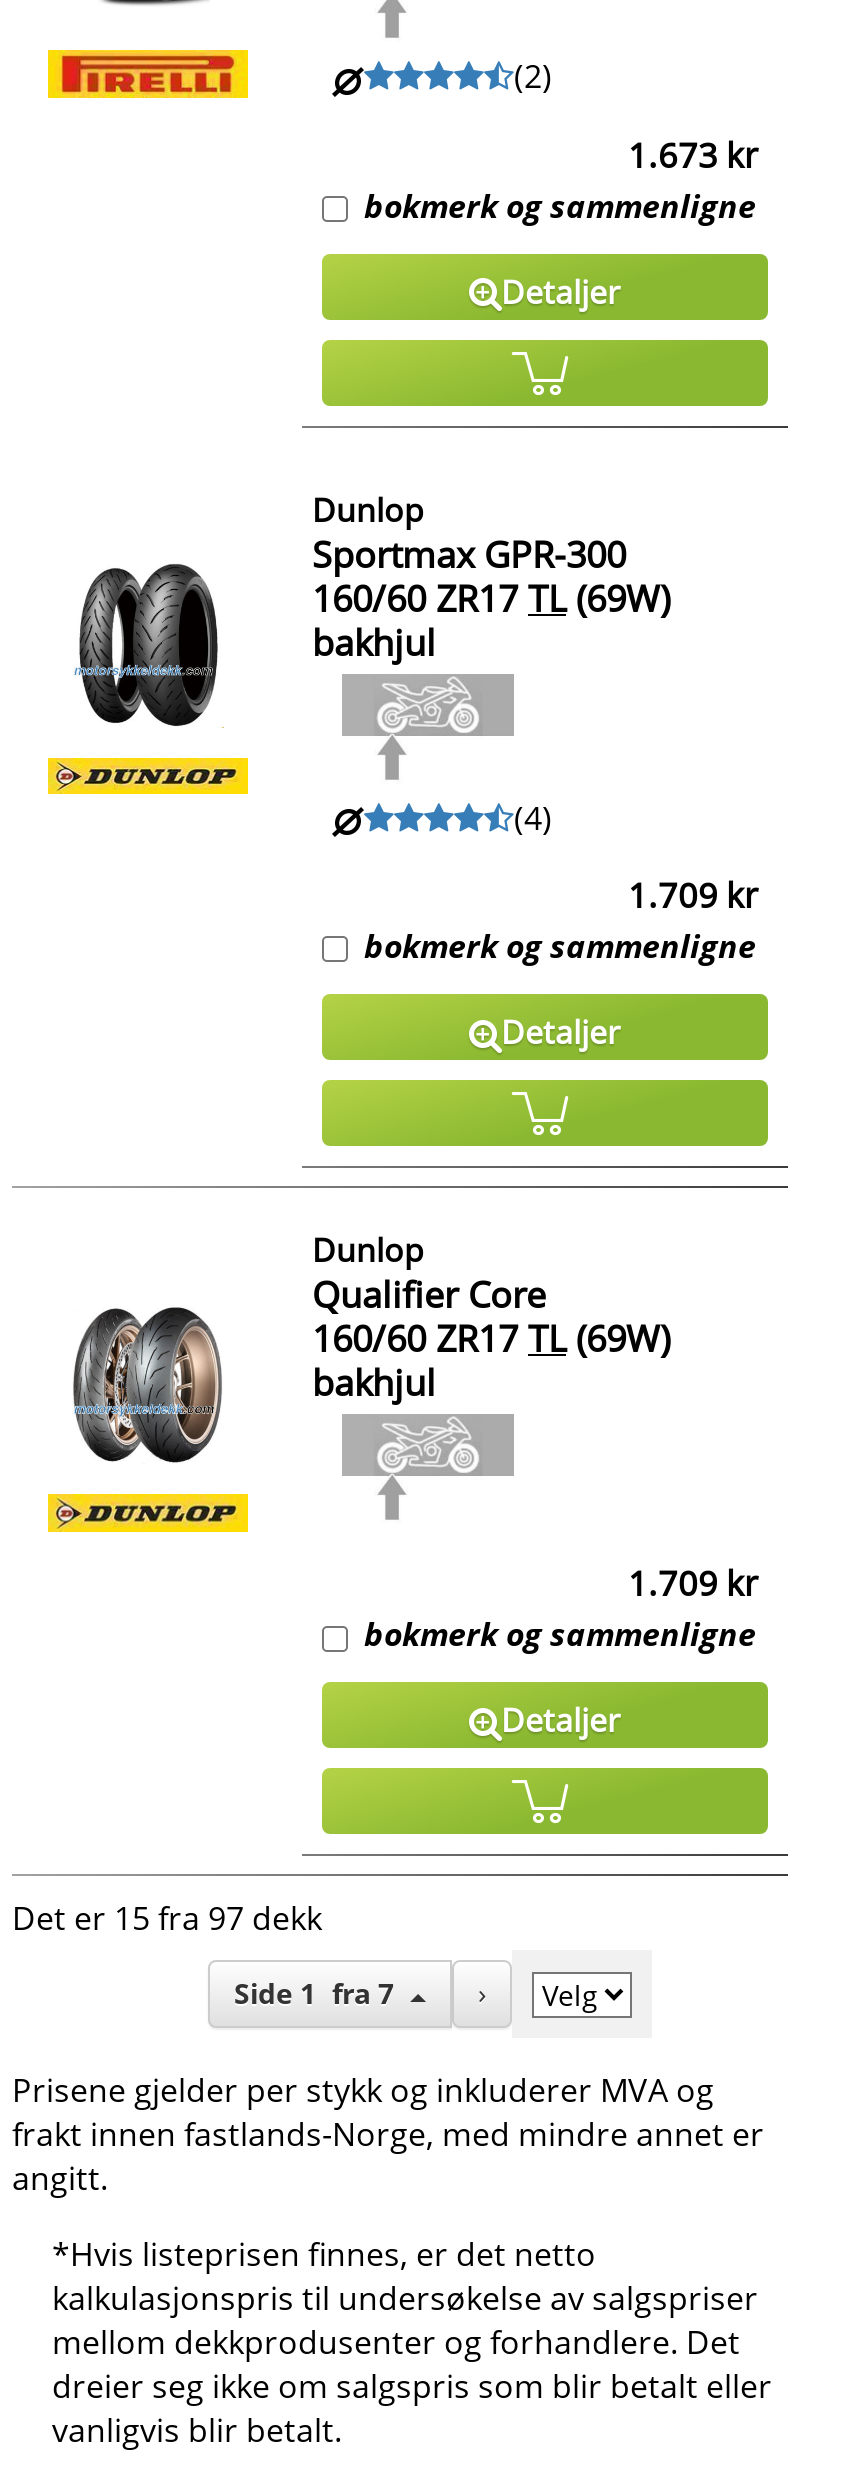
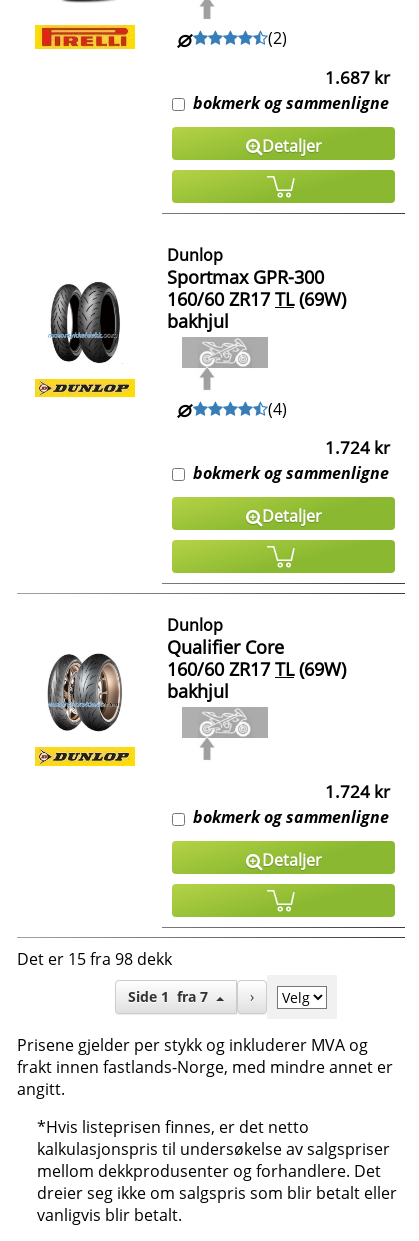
- 1.673 kr
+ 1.687 kr

- 1.709 kr
+ 1.724 kr

- 1.709 kr
+ 1.724 kr

- Det er 15 fra 97 dekk
+ Det er 15 fra 98 dekk
